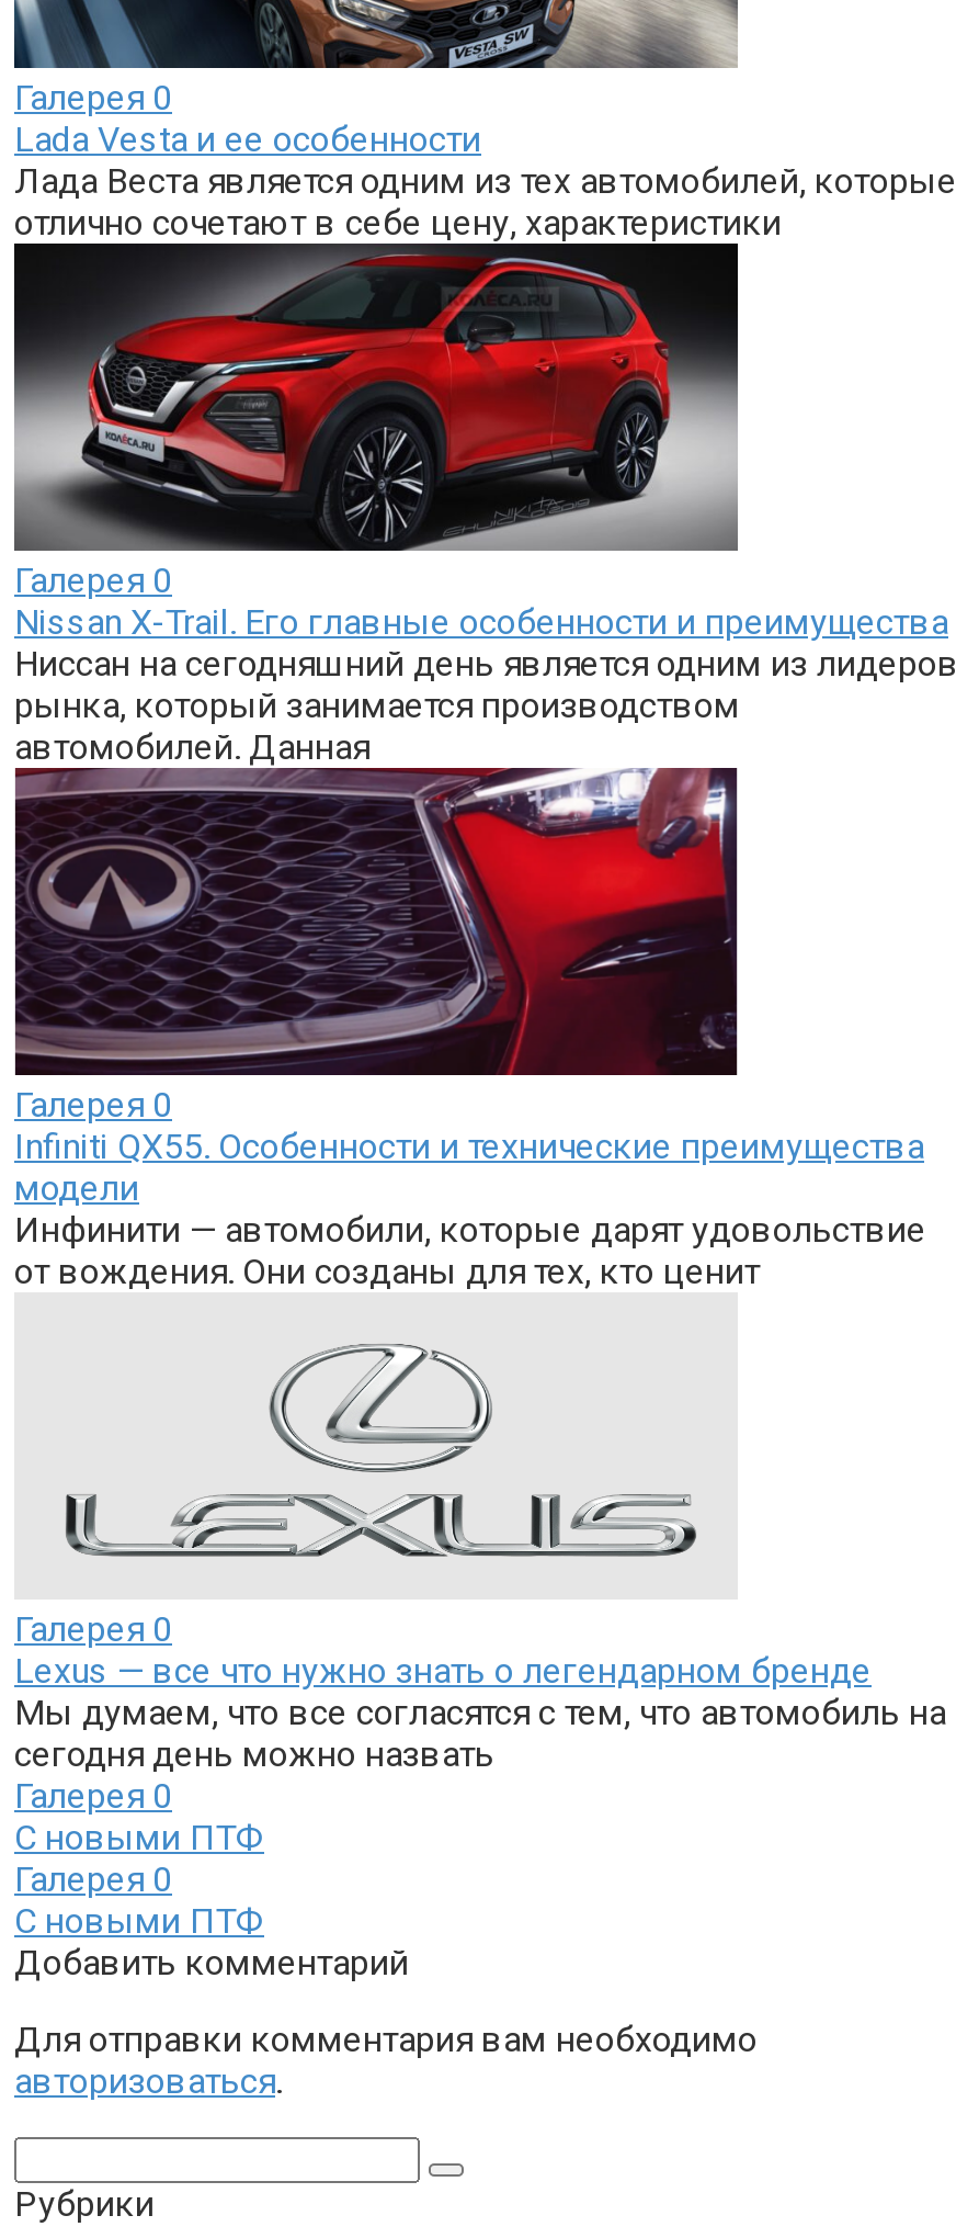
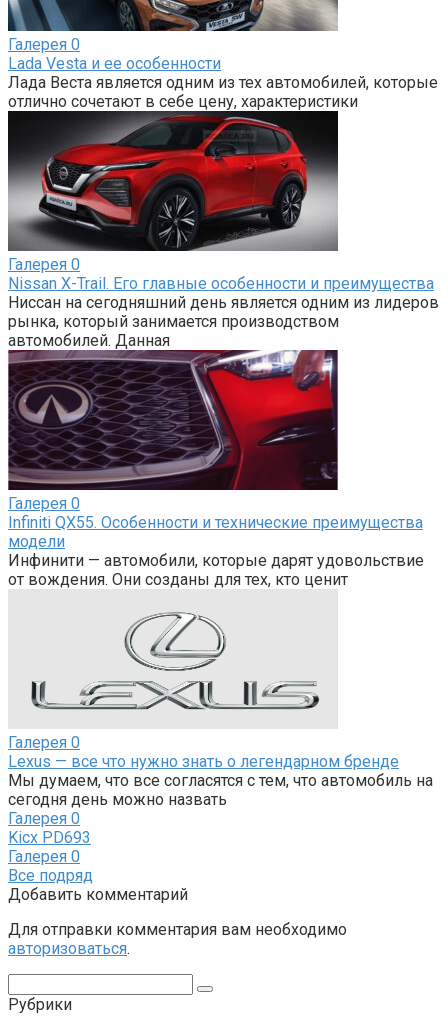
- С новыми ПТФ
+ Kicx PD693

- С новыми ПТФ
+ Все подряд
